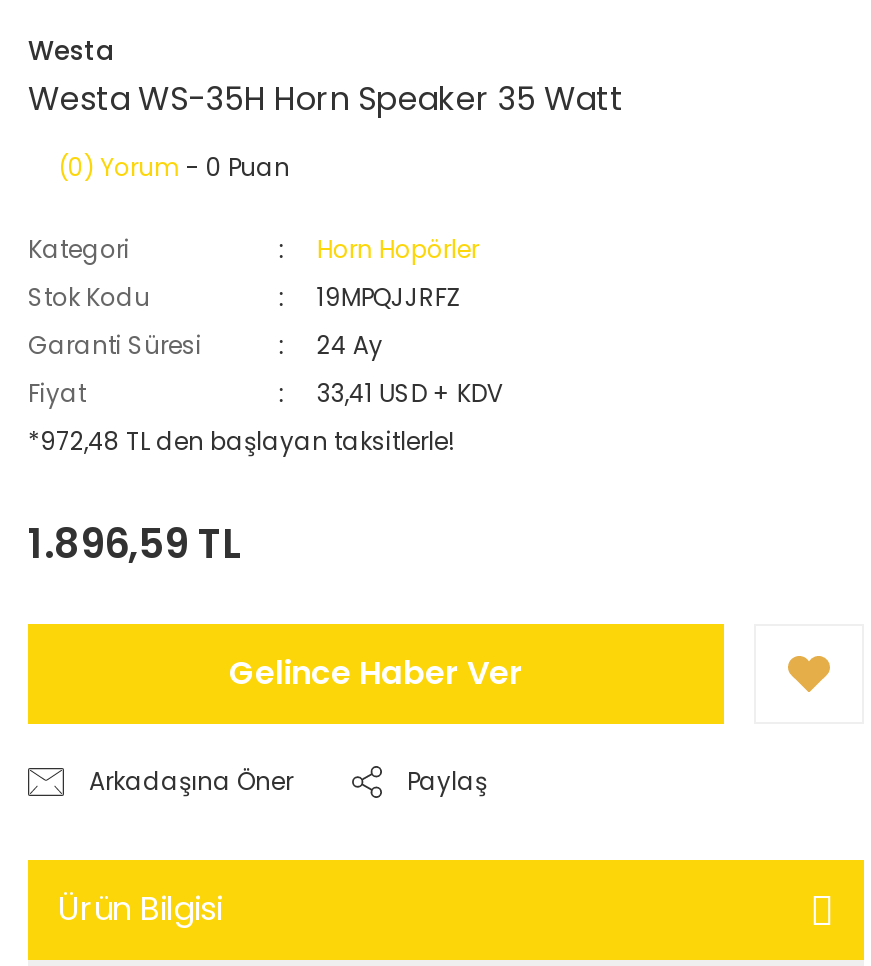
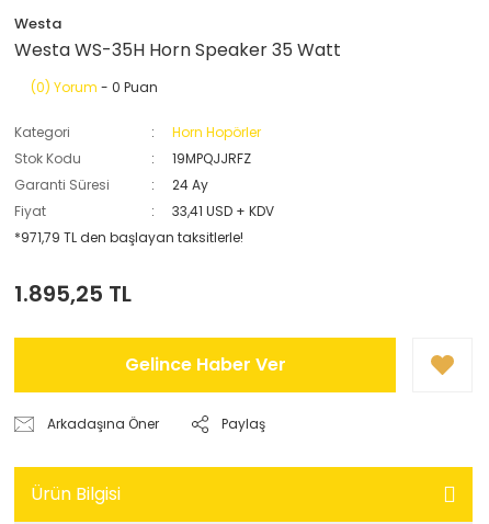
- *972,48 TL den başlayan taksitlerle!
+ *971,79 TL den başlayan taksitlerle!

- 1.896,59 TL
+ 1.895,25 TL
